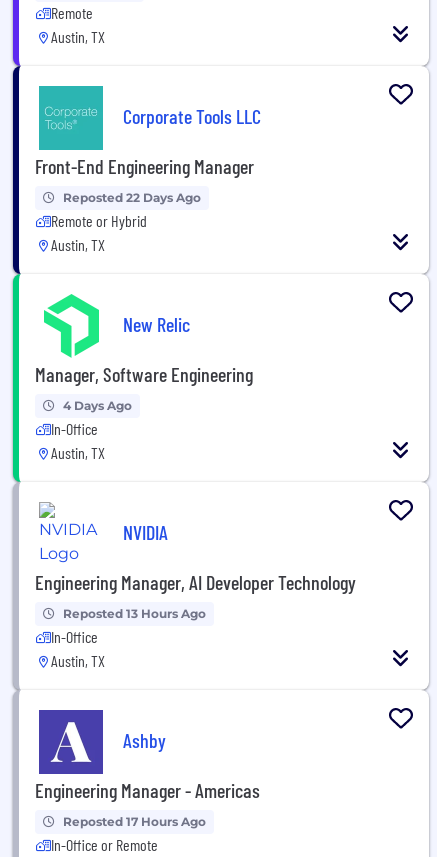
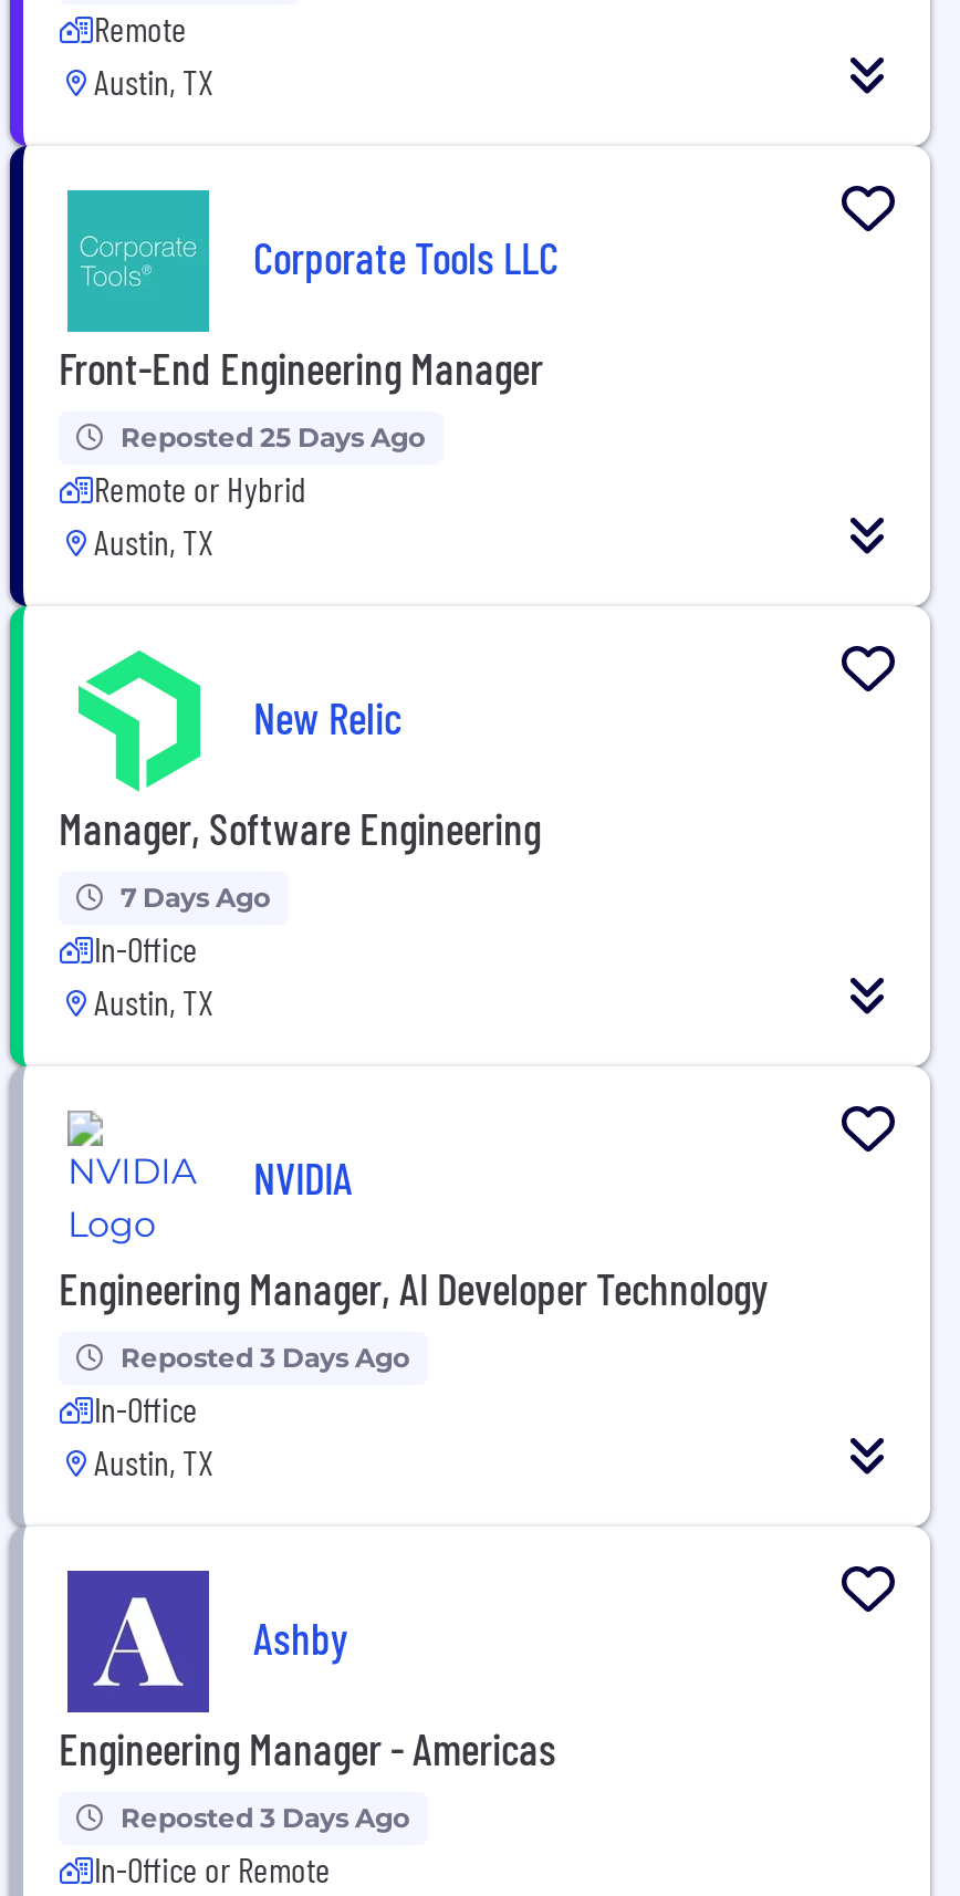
- Reposted 22 Days Ago
+ Reposted 25 Days Ago

- 4 Days Ago
+ 7 Days Ago

- Reposted 13 Hours Ago
+ Reposted 3 Days Ago

- Reposted 17 Hours Ago
+ Reposted 3 Days Ago
